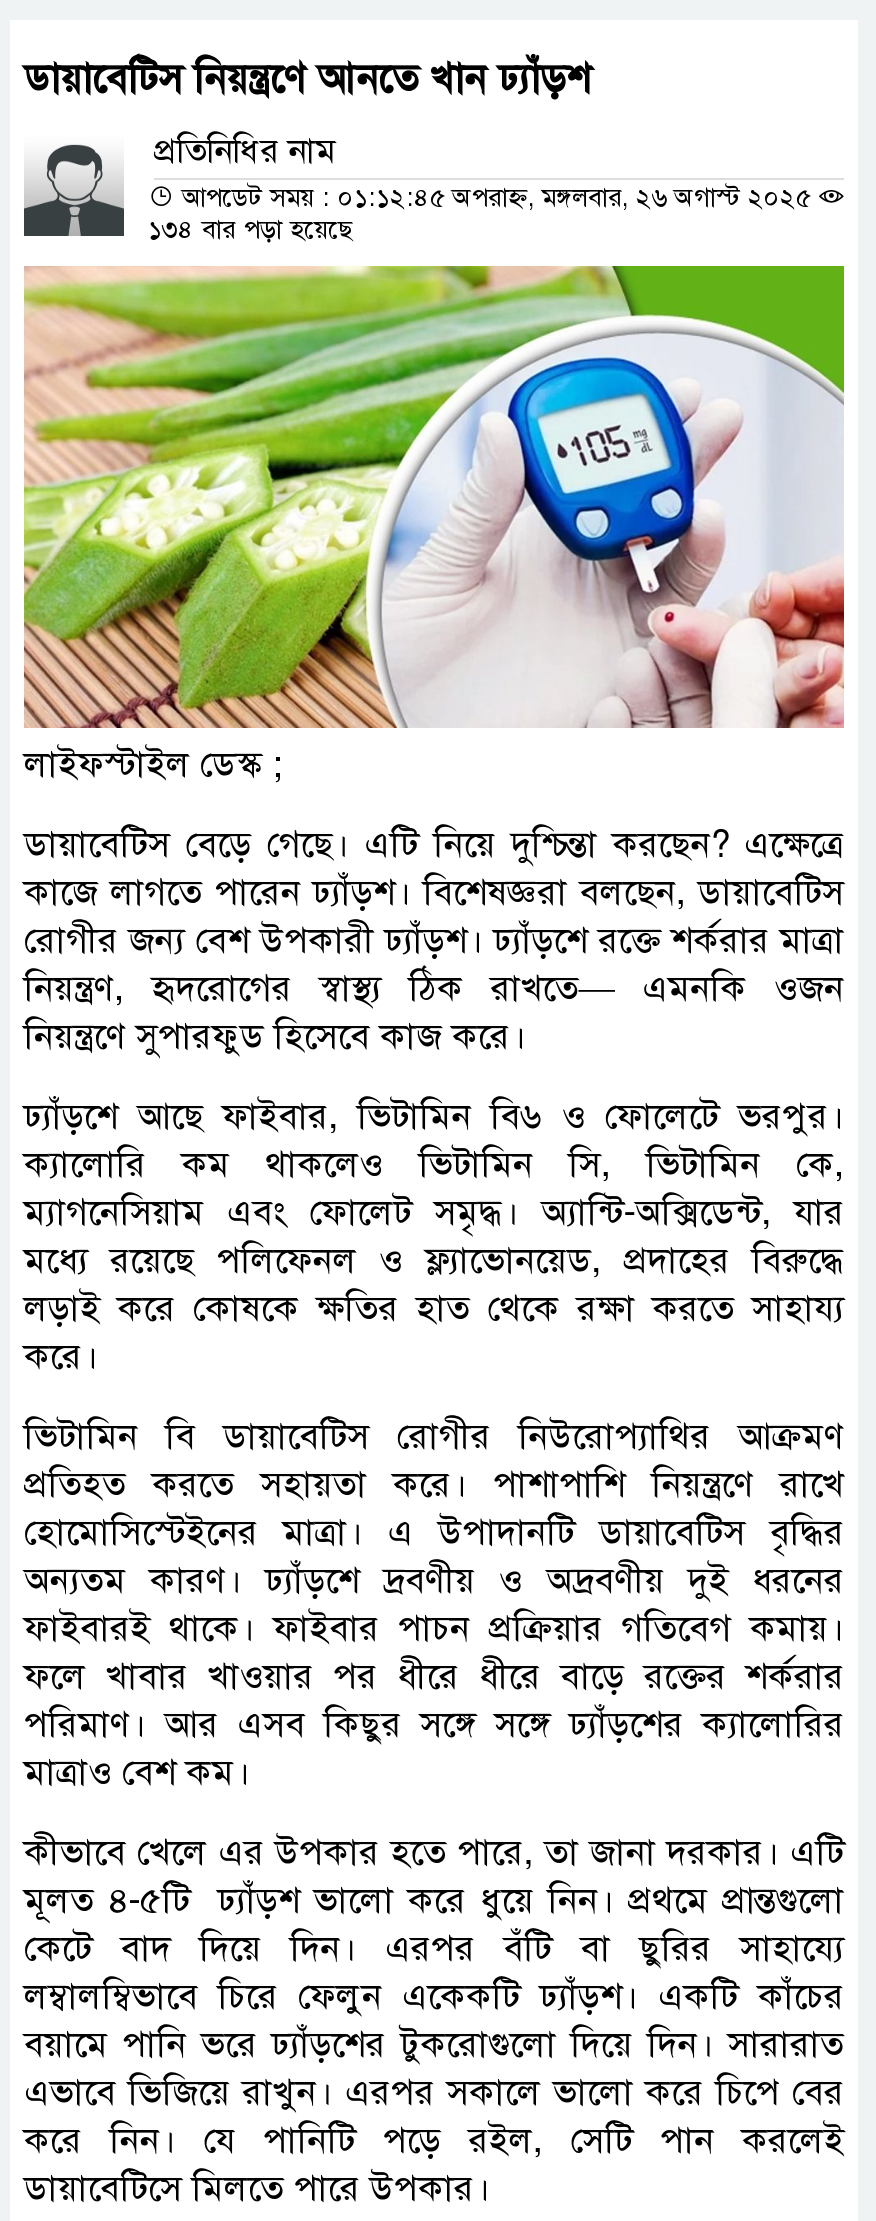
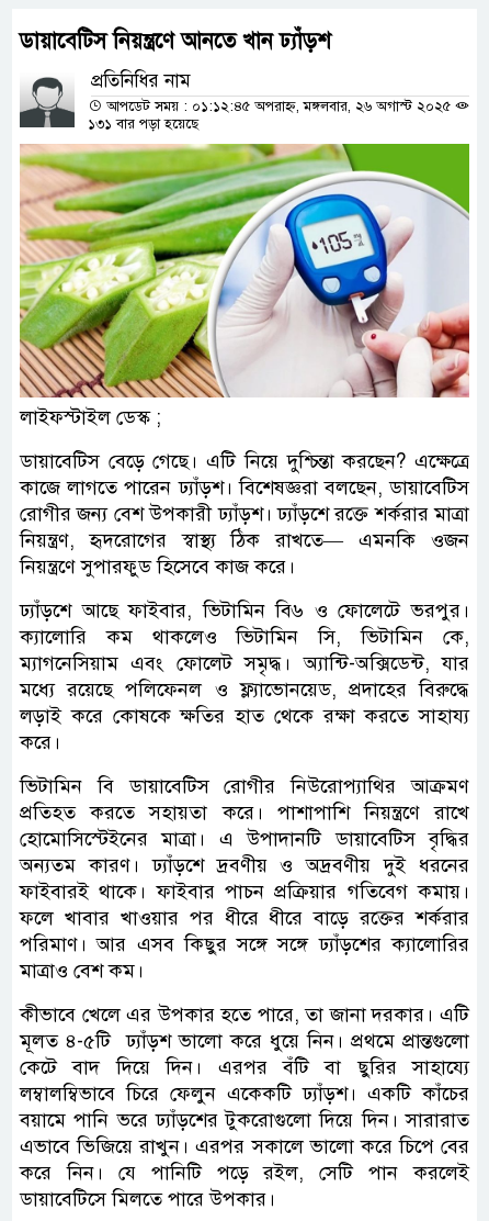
- ১৩৪ বার পড়া হয়েছে
+ ১৩১ বার পড়া হয়েছে
